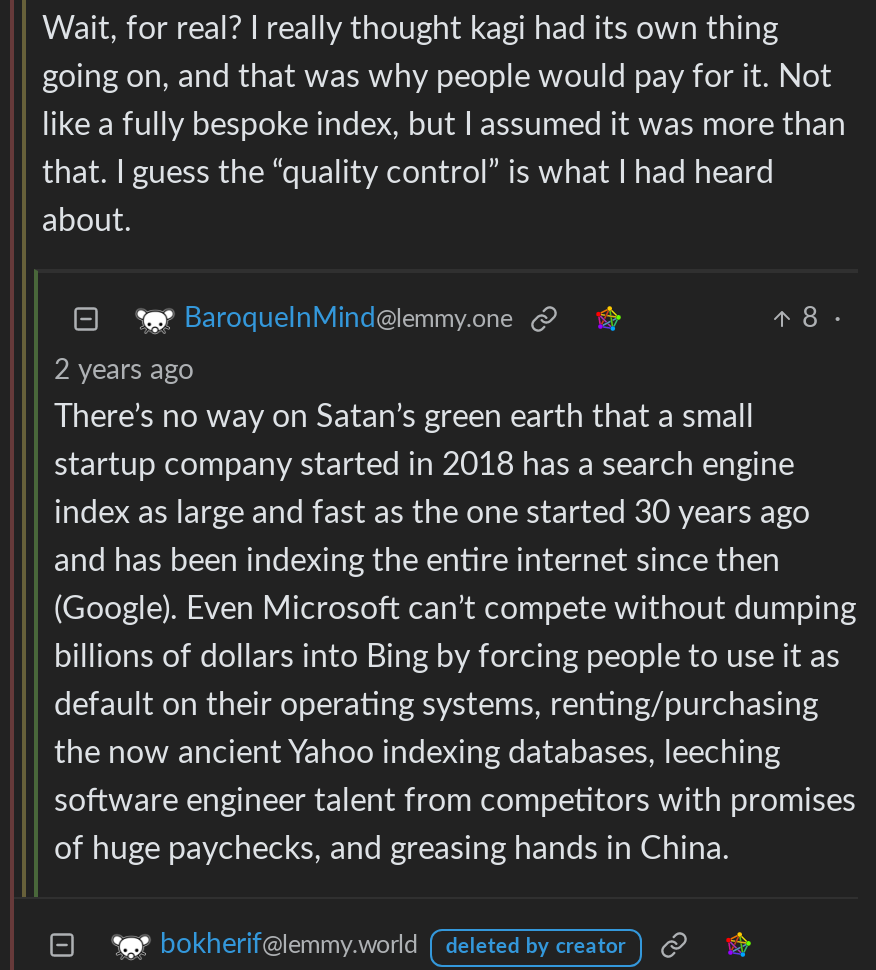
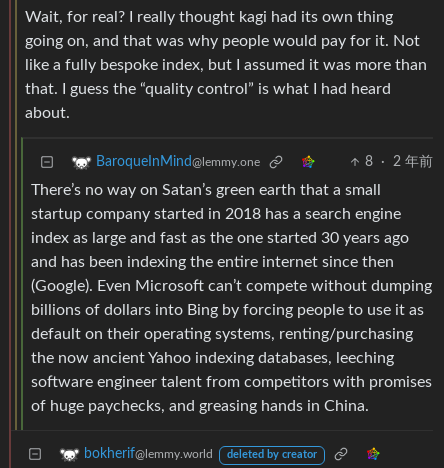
- 8 ·
- 2 years ago
+ 8 · 2 年前
